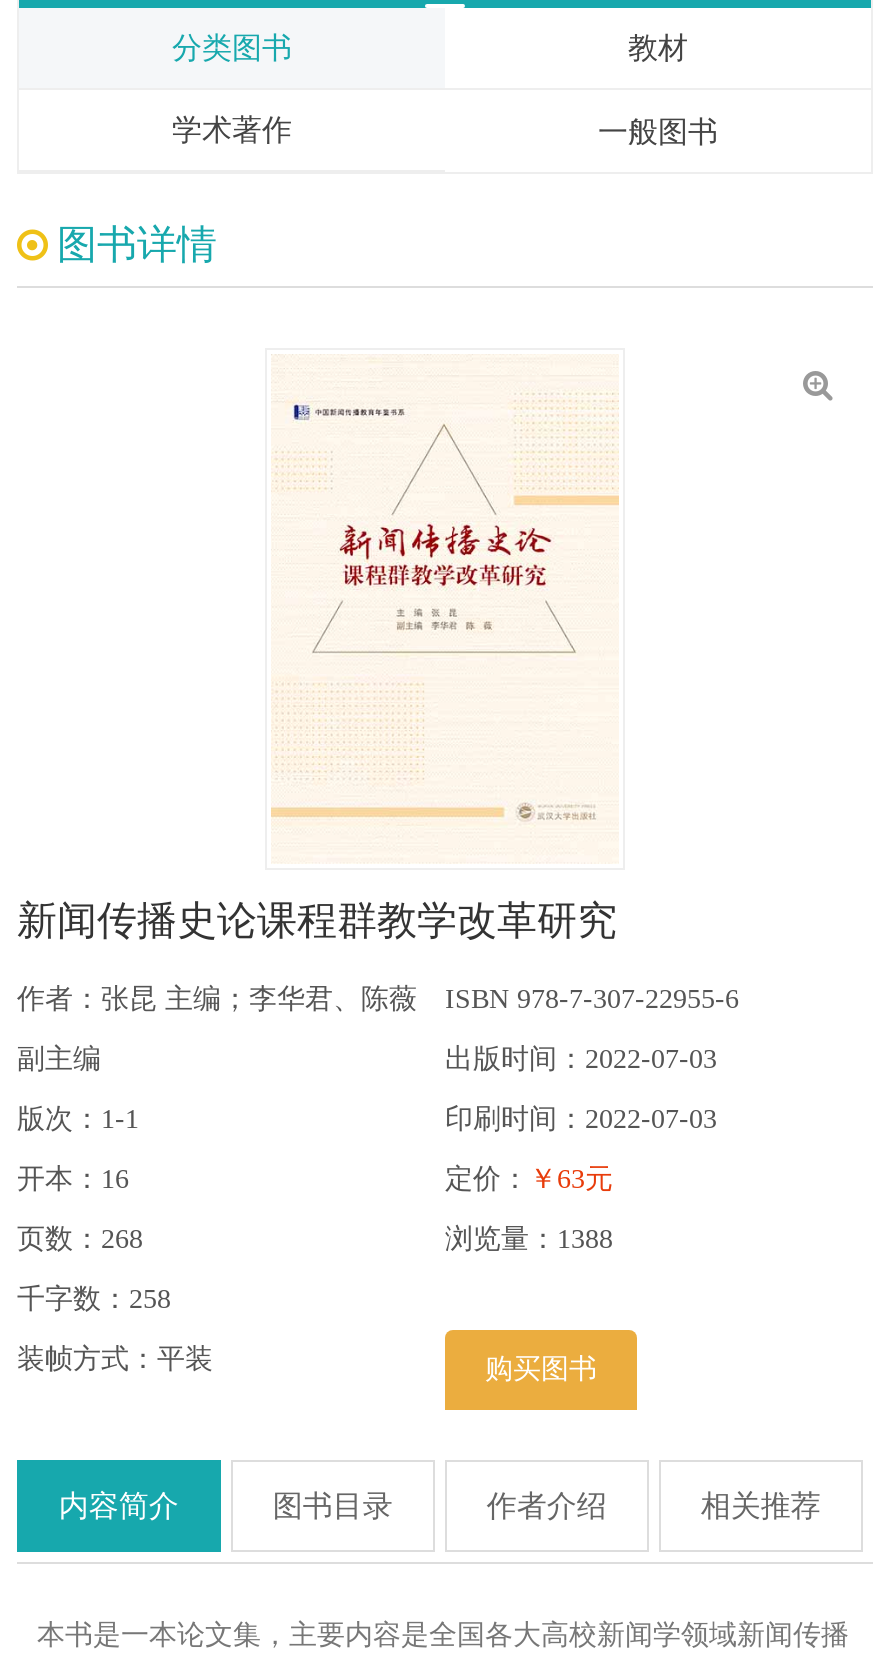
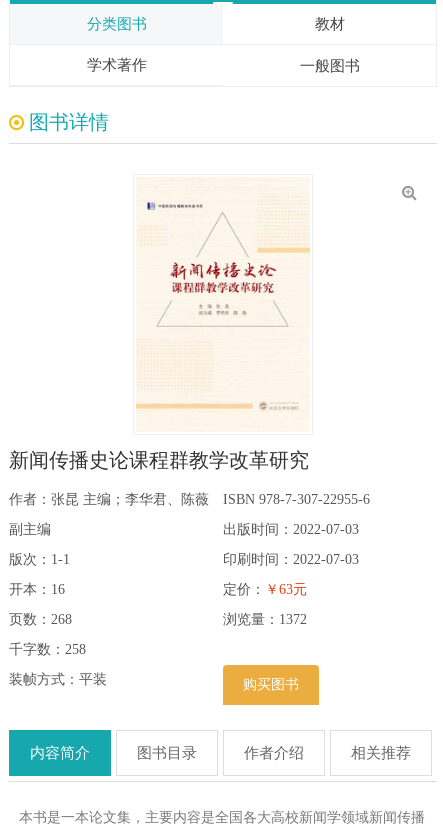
- 浏览量：1388
+ 浏览量：1372
